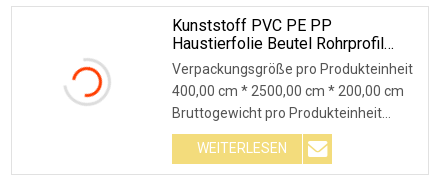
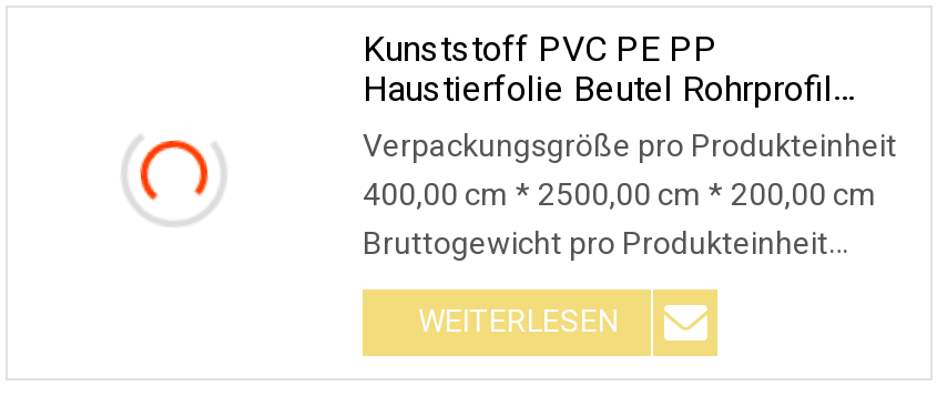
- [image]
+ [image]
